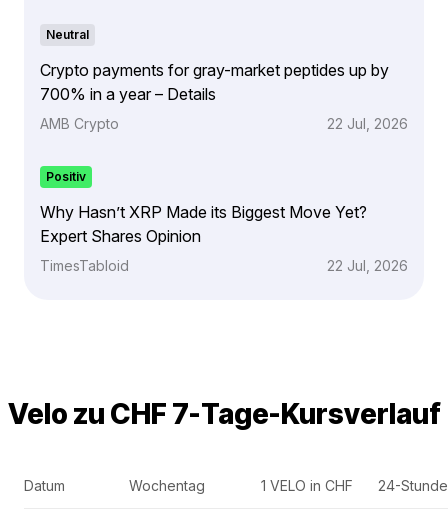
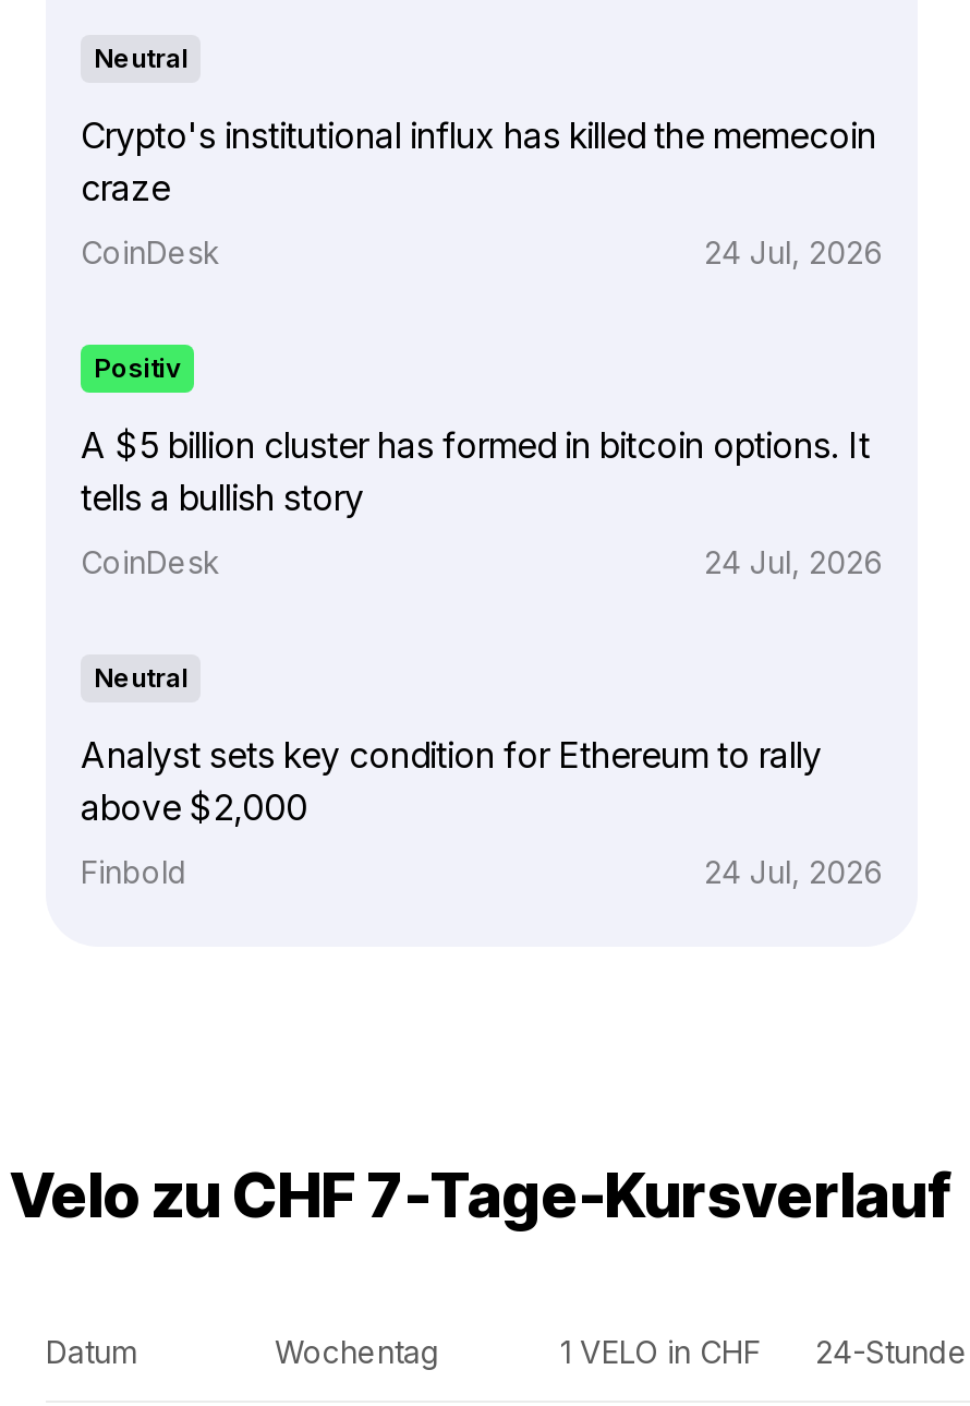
- Crypto payments for gray-market peptides up by
- 700% in a year – Details
+ Crypto's institutional influx has killed the memecoin
+ craze

- AMB Crypto
- 22 Jul, 2026
+ CoinDesk
+ 24 Jul, 2026

- Why Hasn’t XRP Made its Biggest Move Yet?
- Expert Shares Opinion
- TimesTabloid
- 22 Jul, 2026
+ A $5 billion cluster has formed in bitcoin options. It
+ tells a bullish story
+ CoinDesk
+ 24 Jul, 2026
+ Neutral
+ Analyst sets key condition for Ethereum to rally
+ above $2,000
+ Finbold
+ 24 Jul, 2026
